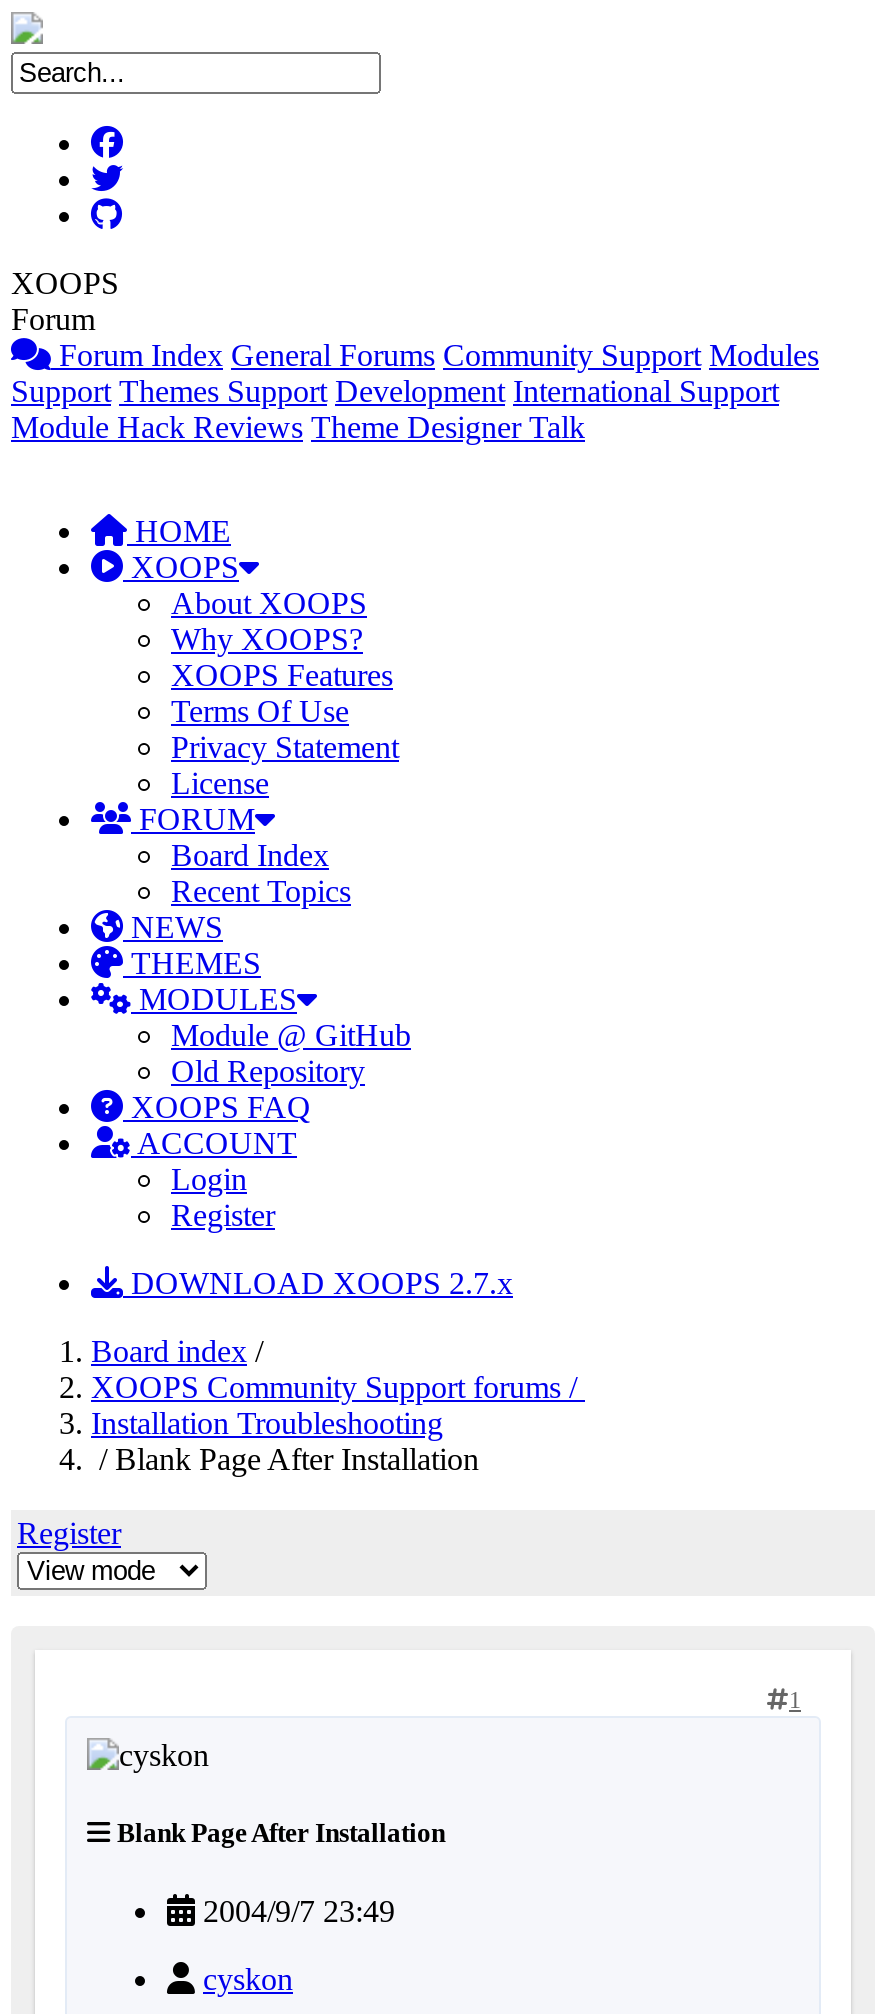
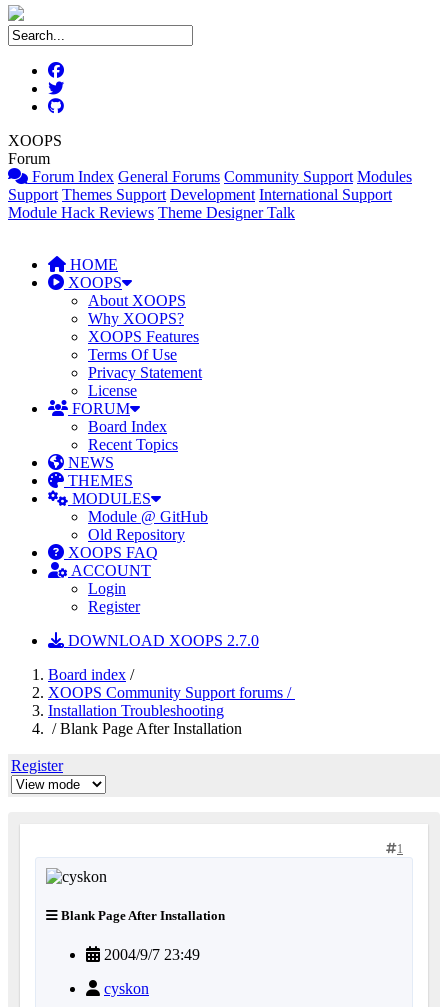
- DOWNLOAD XOOPS 2.7.x
+ DOWNLOAD XOOPS 2.7.0
